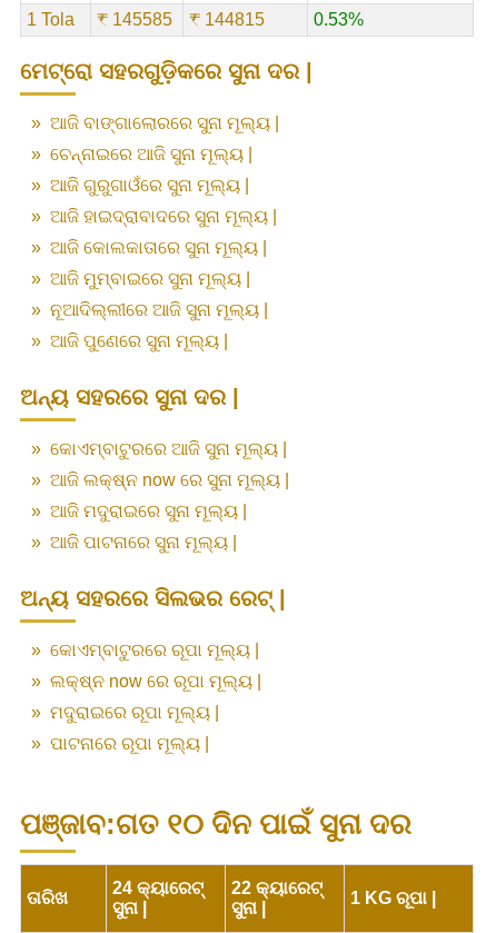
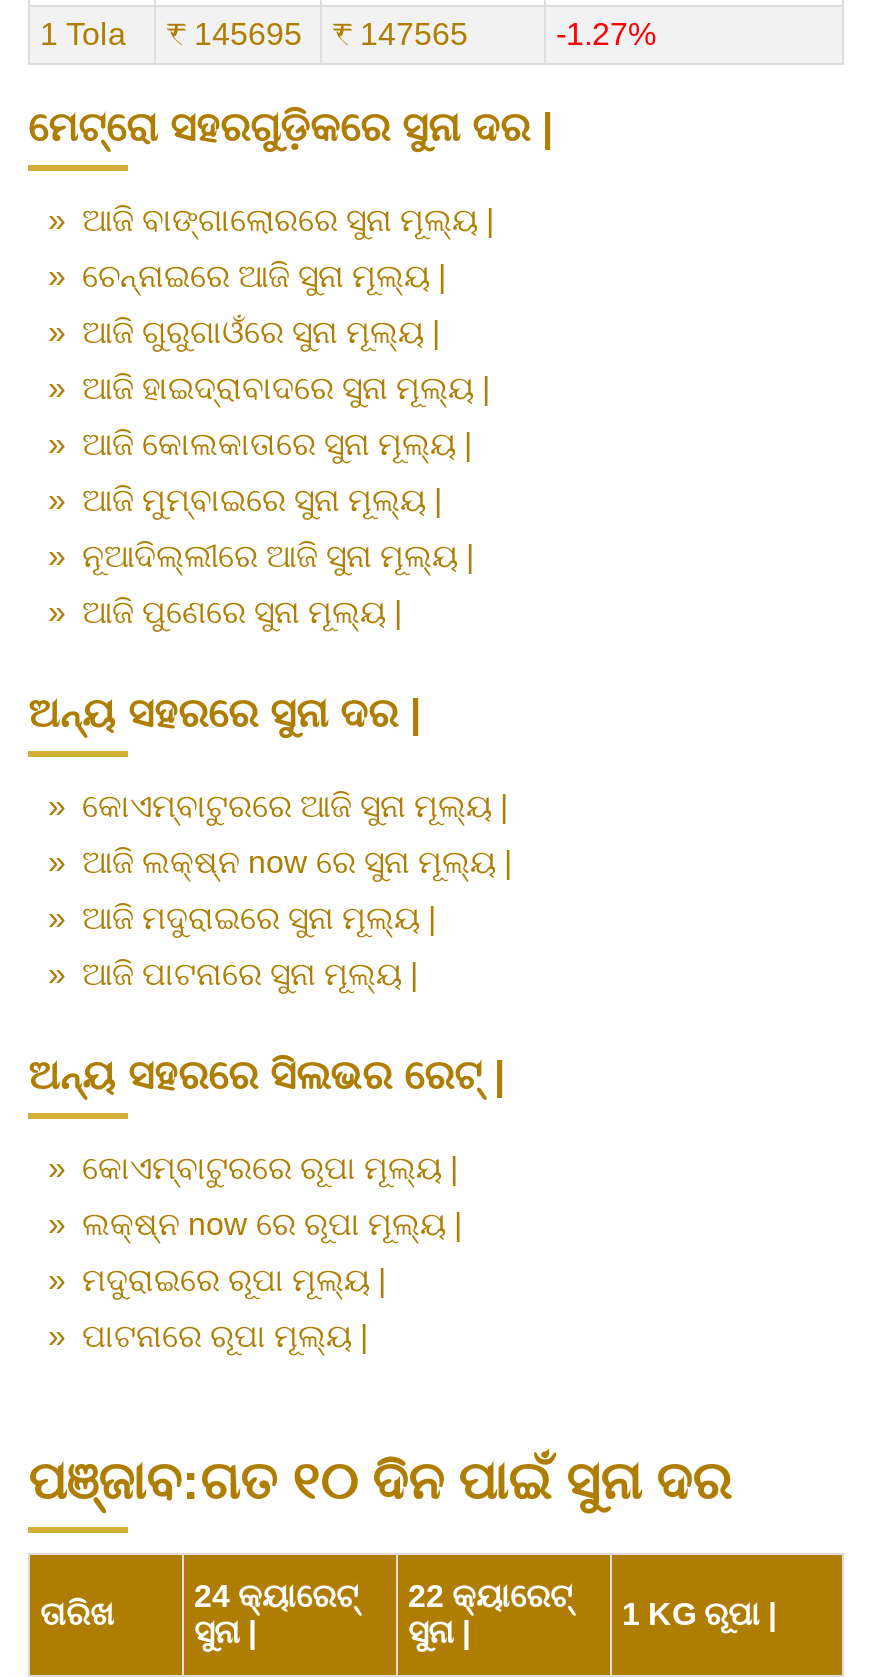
- ₹ 145585
+ ₹ 145695

- ₹ 144815
+ ₹ 147565

- 0.53%
+ -1.27%
